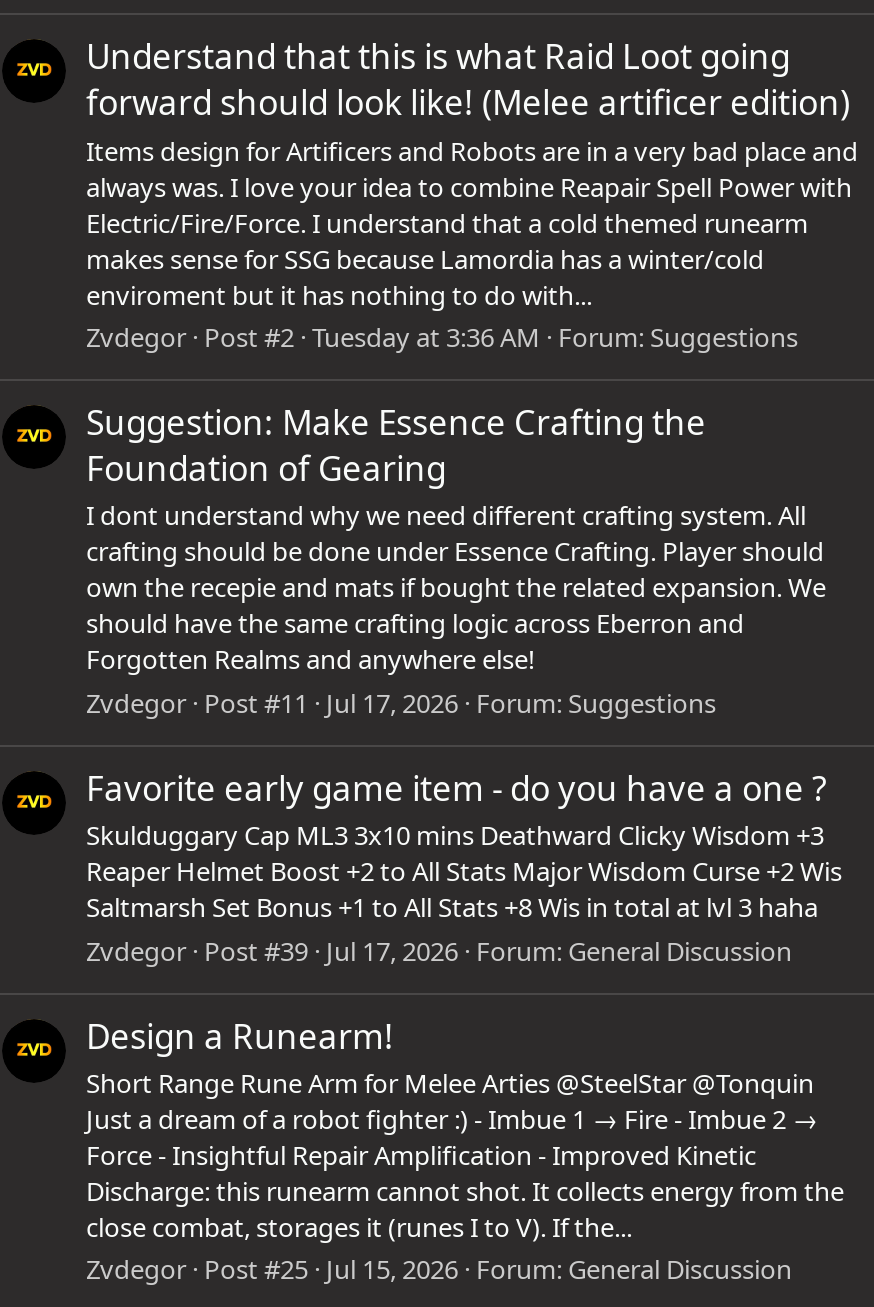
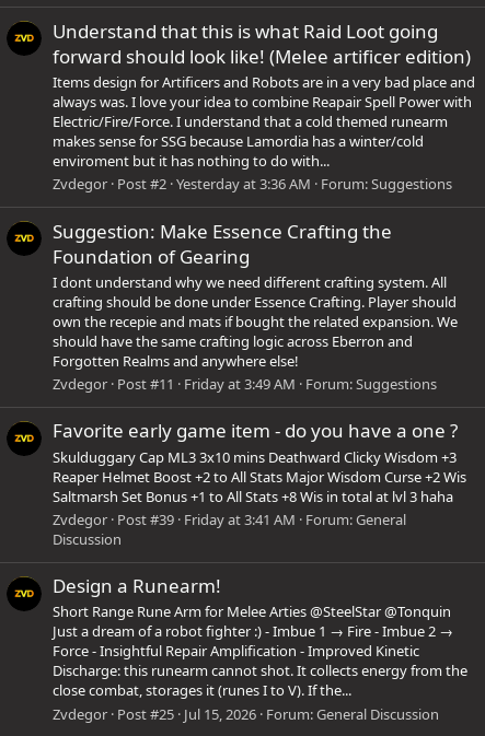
- Zvdegor Post #2 Tuesday at 3:36 AM Forum: Suggestions
+ Zvdegor Post #2 Yesterday at 3:36 AM Forum: Suggestions

- Zvdegor Post #11 Jul 17, 2026 Forum: Suggestions
+ Zvdegor Post #11 Friday at 3:49 AM Forum: Suggestions

- Zvdegor Post #39 Jul 17, 2026 Forum: General Discussion
+ Zvdegor Post #39 Friday at 3:41 AM Forum: General
+ Discussion
